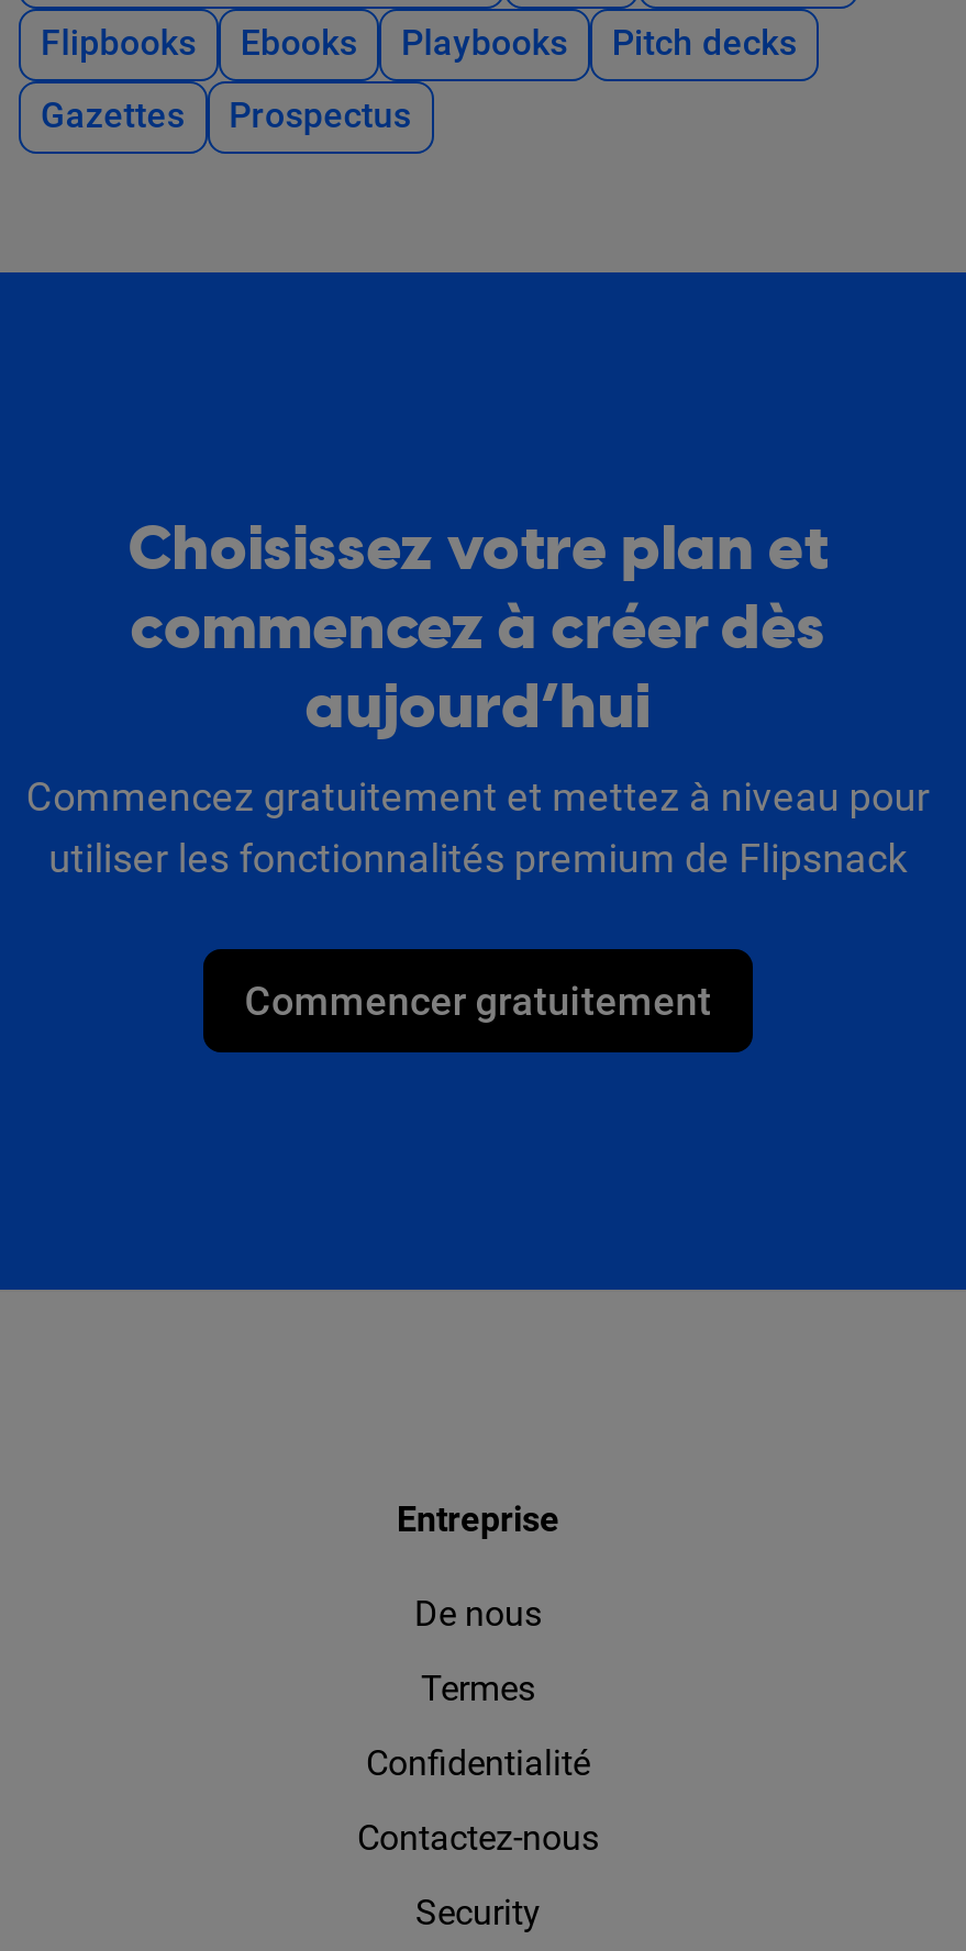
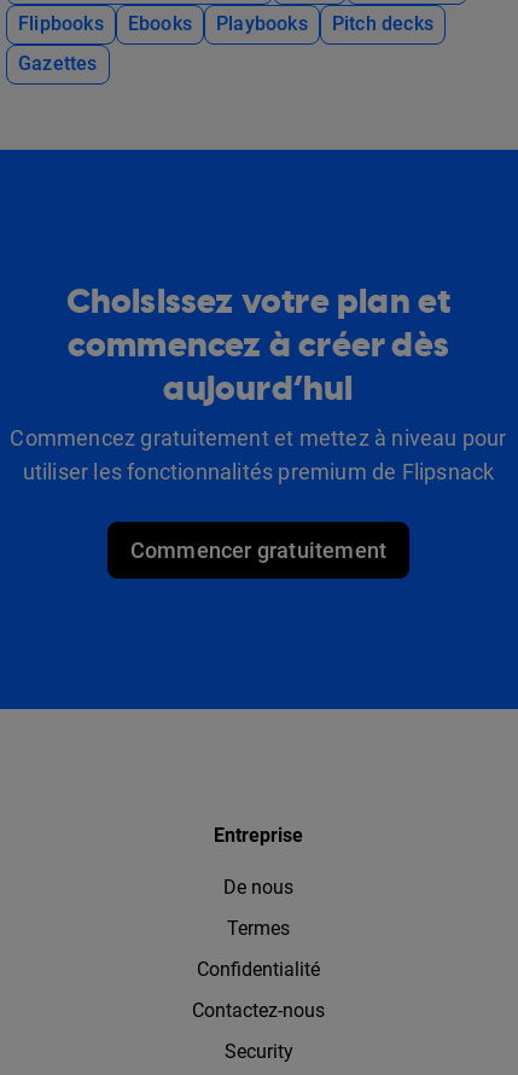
- Prospectus
